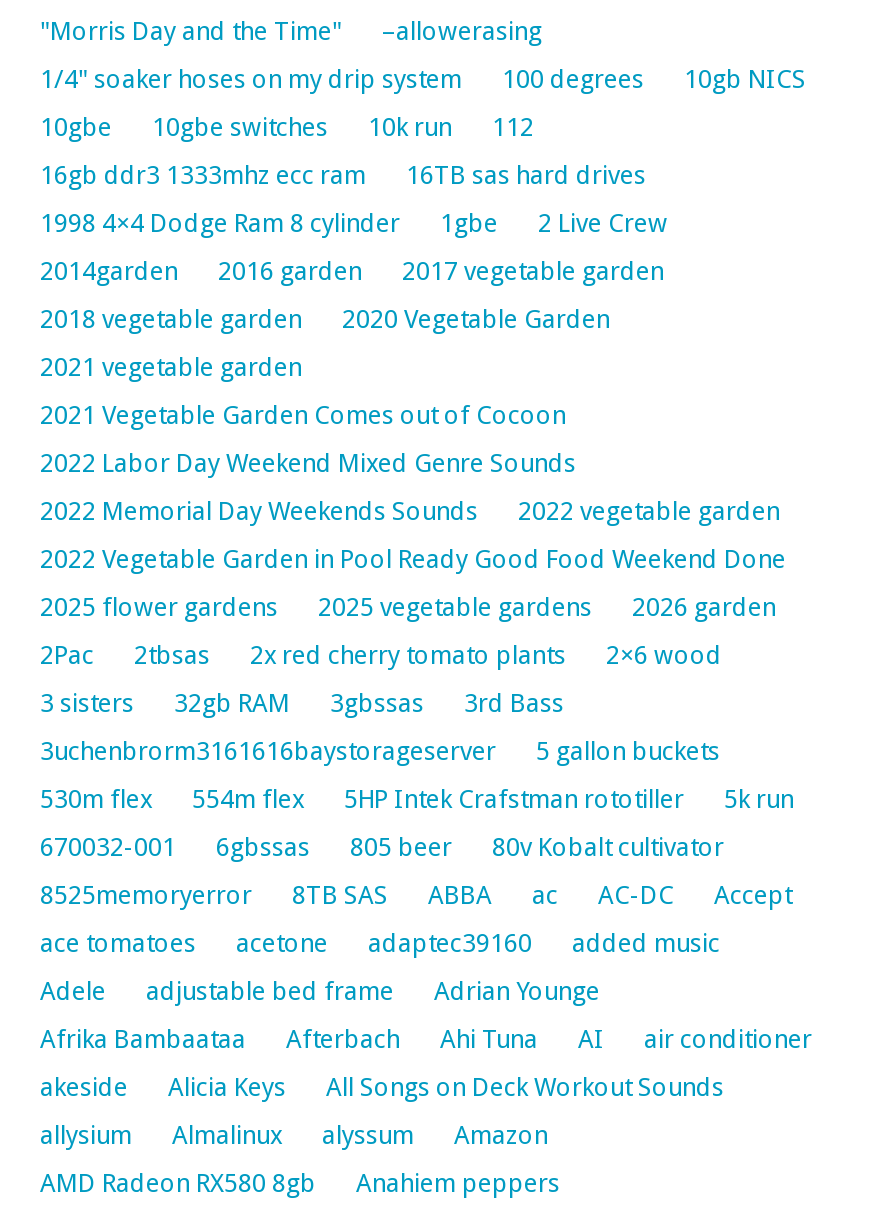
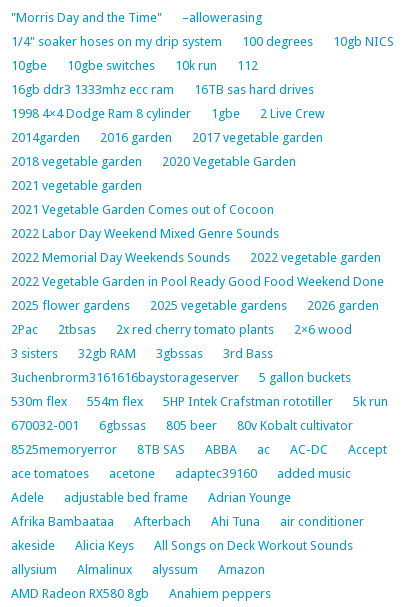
- AI
